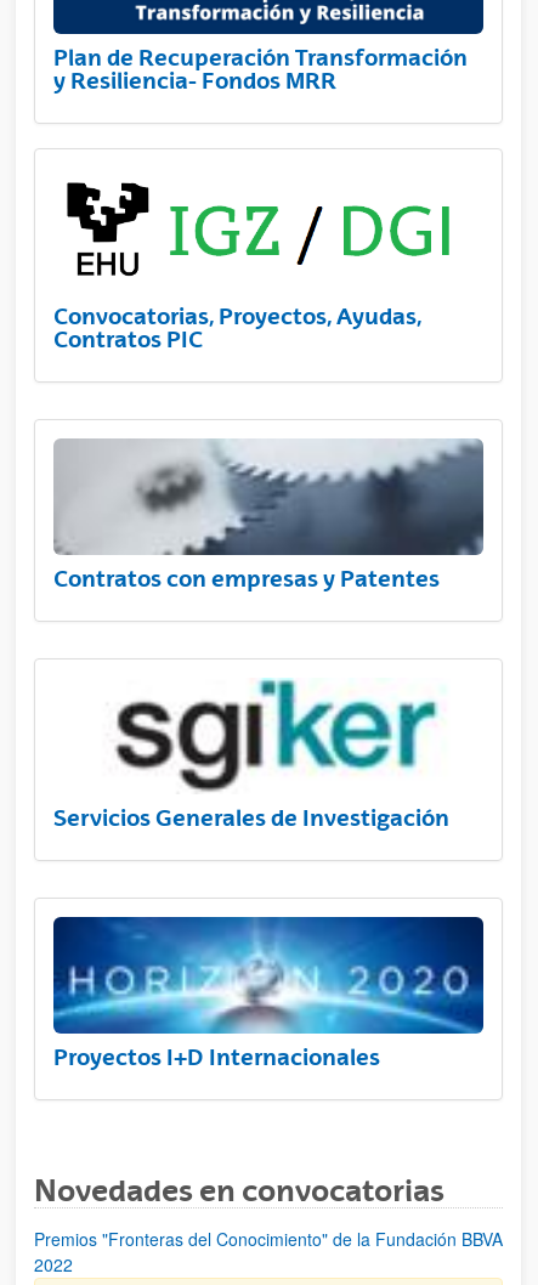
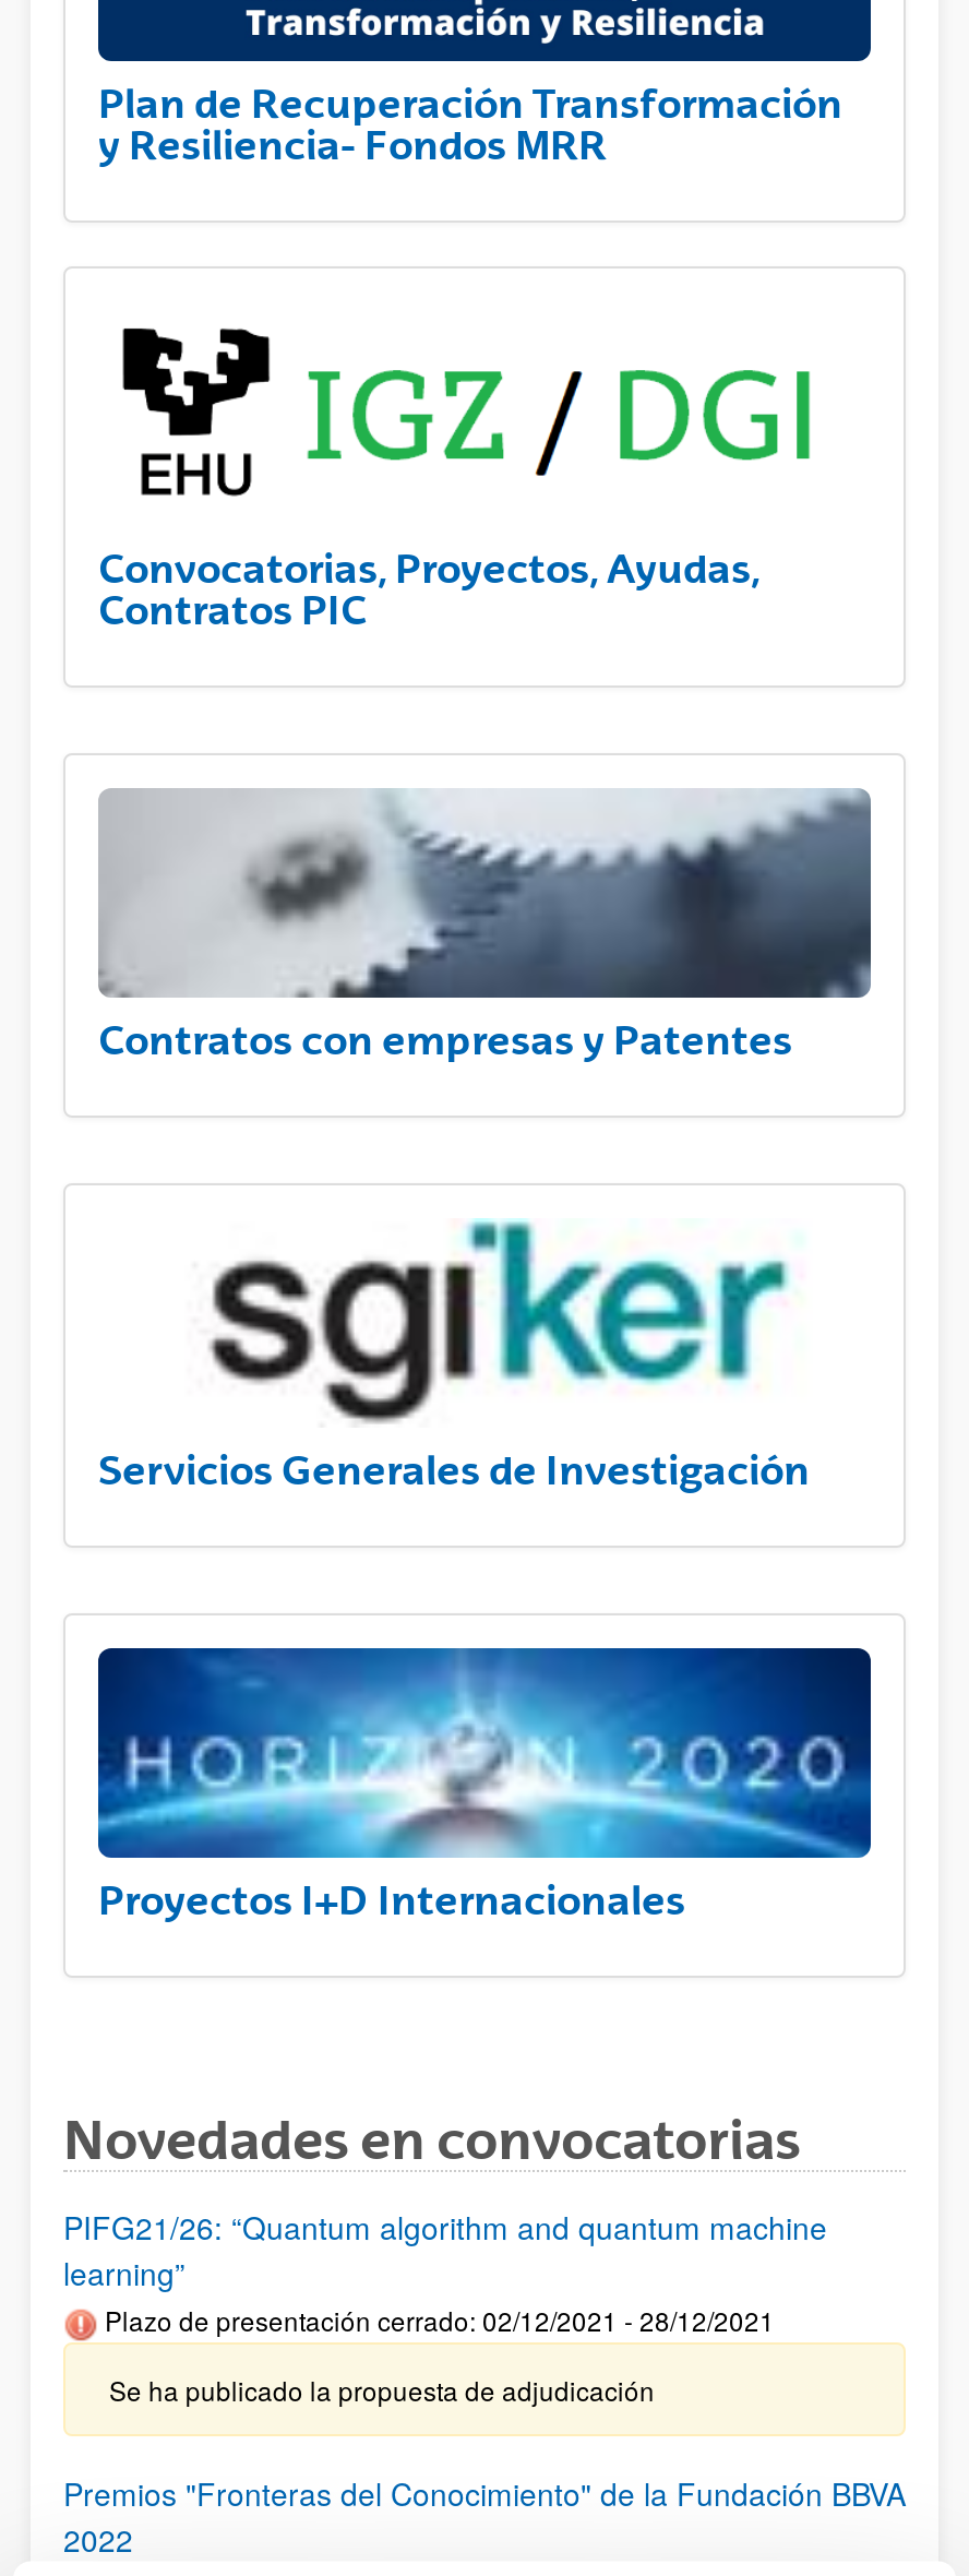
+ PIFG21/26: “Quantum algorithm and quantum machine
+ learning”
+ Plazo de presentación cerrado: 02/12/2021 - 28/12/2021
+ Se ha publicado la propuesta de adjudicación
